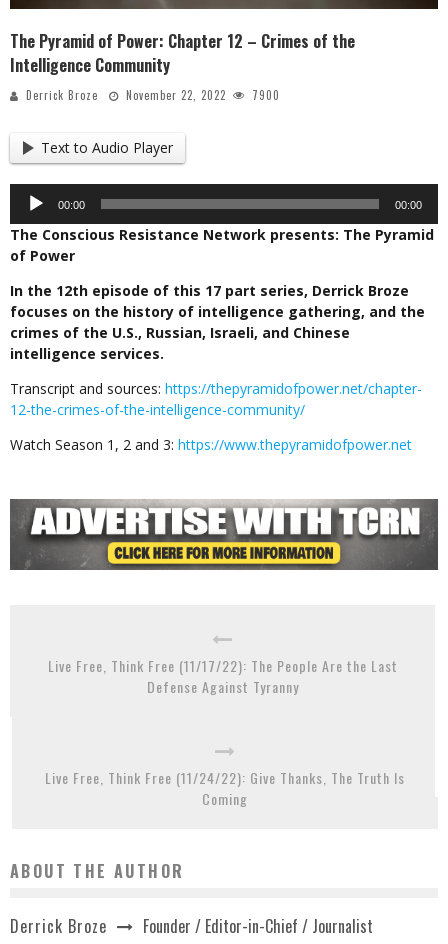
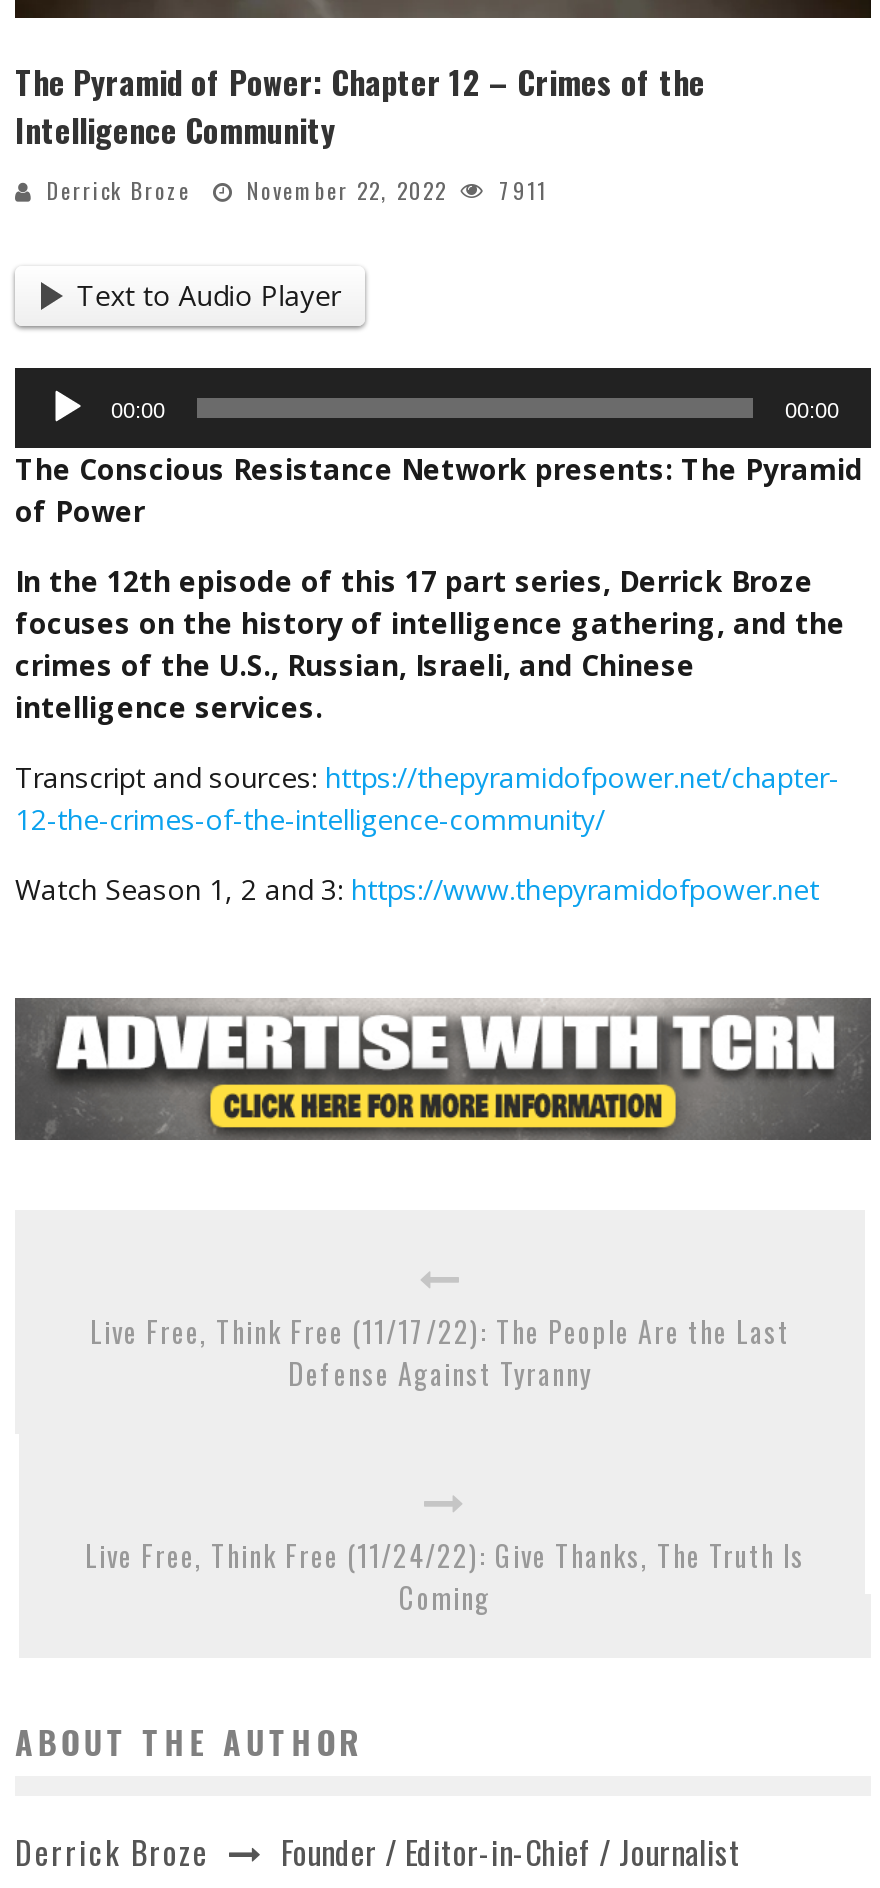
- Derrick Broze November 22, 2022 7900
+ Derrick Broze November 22, 2022 7911
